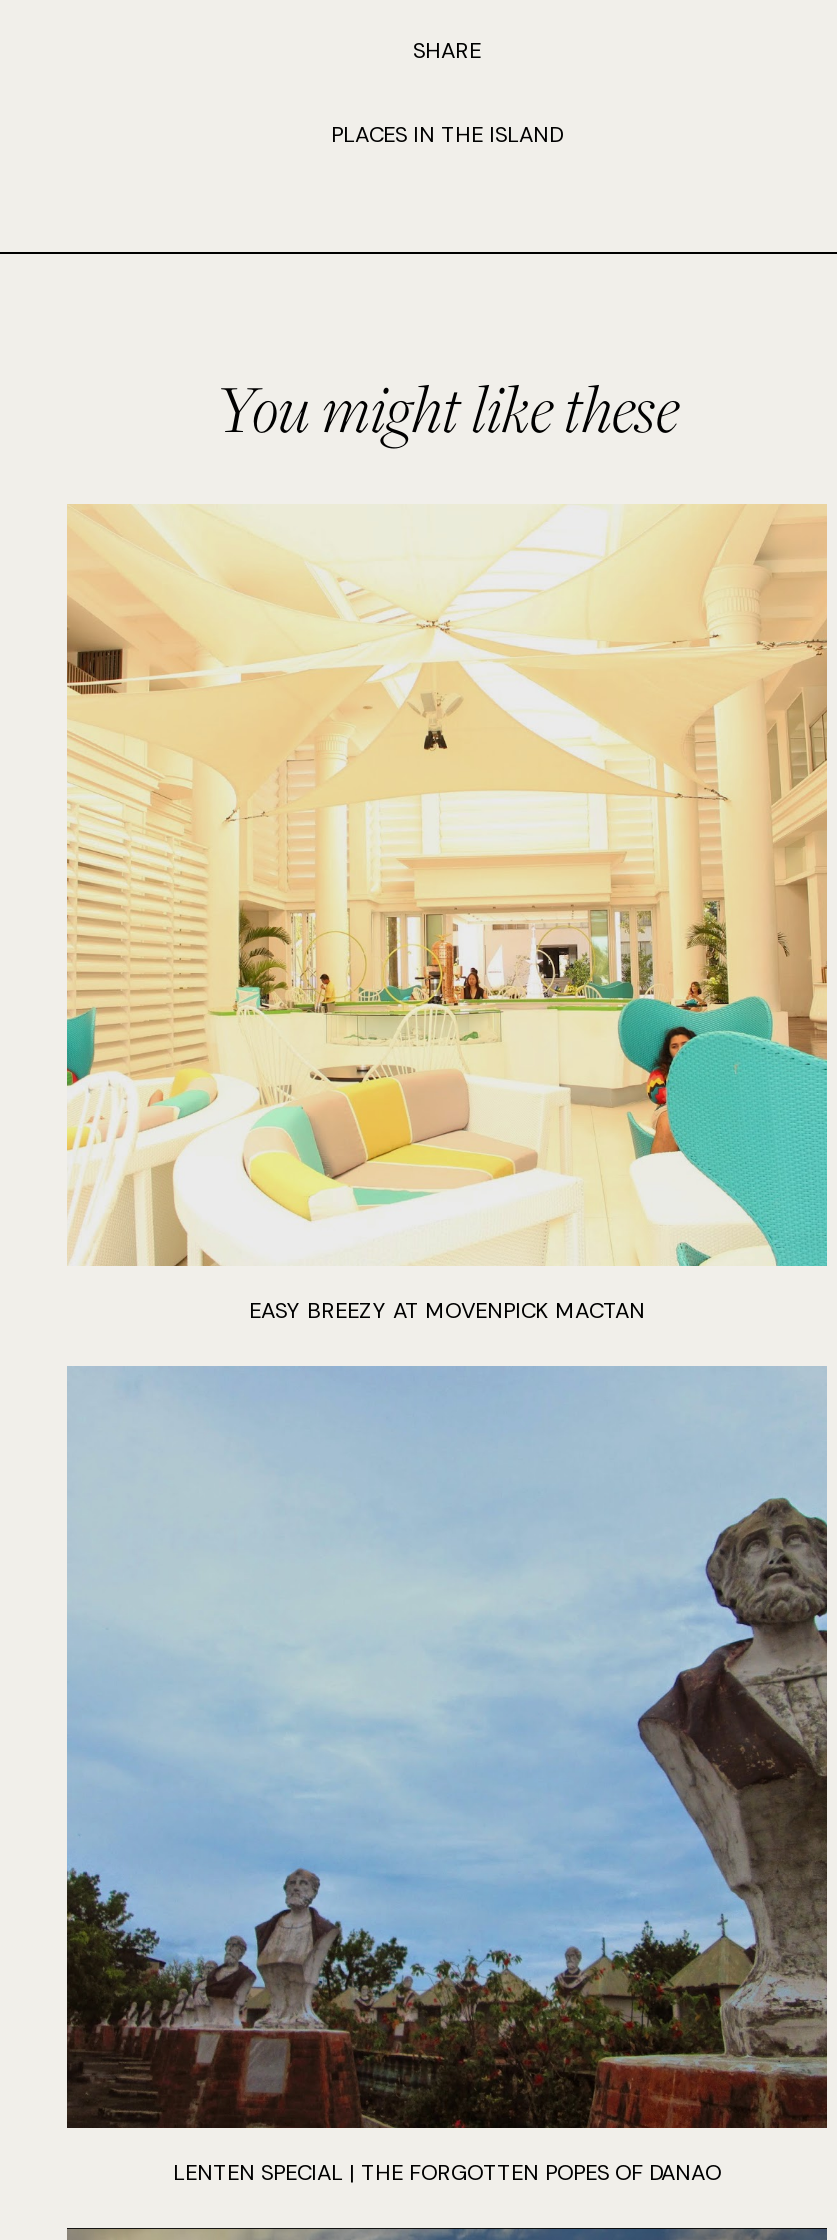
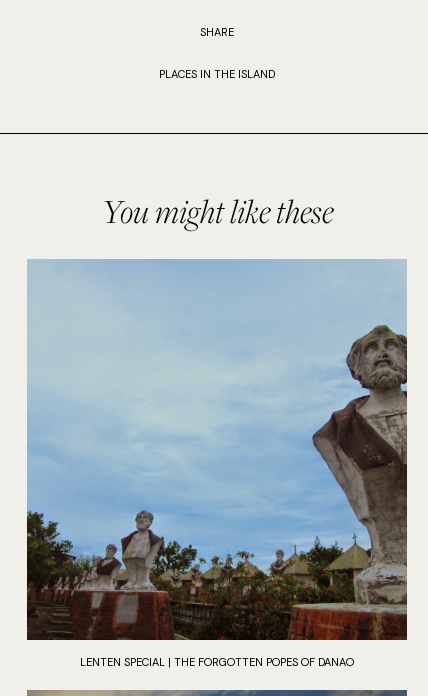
- [image]
- EASY BREEZY AT MOVENPICK MACTAN
